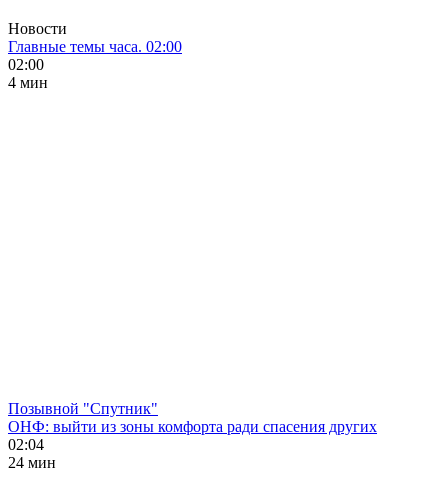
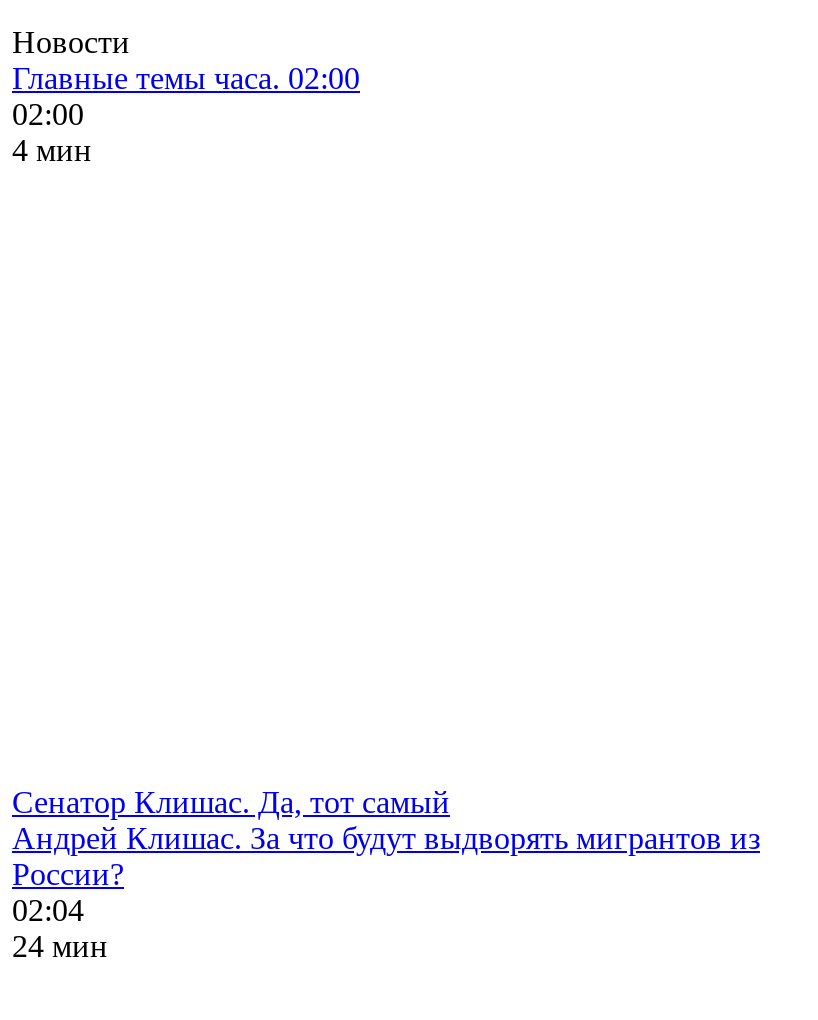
- Позывной "Спутник"
- ОНФ: выйти из зоны комфорта ради спасения других
+ Сенатор Клишас. Да, тот самый
+ Андрей Клишас. За что будут выдворять мигрантов из
+ России?
